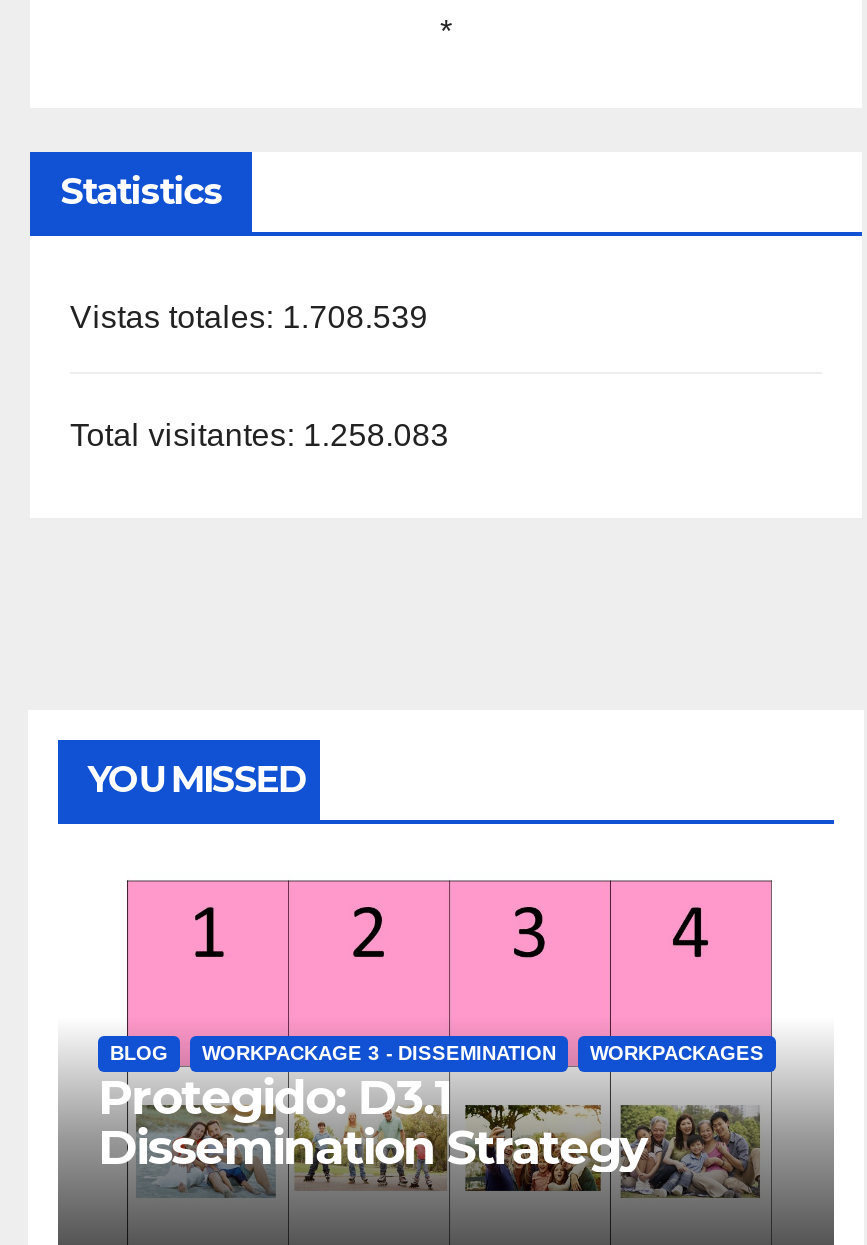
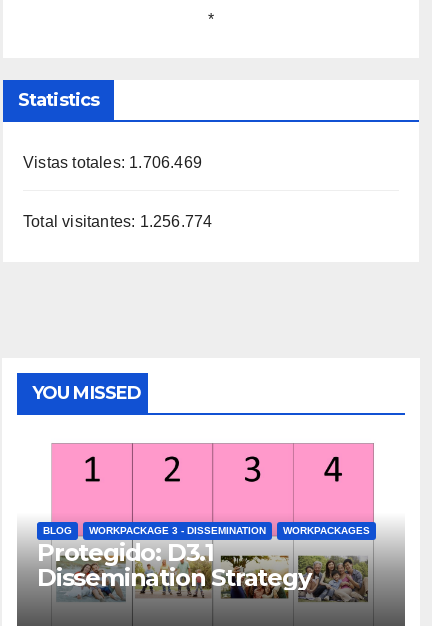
- Vistas totales: 1.708.539
+ Vistas totales: 1.706.469

- Total visitantes: 1.258.083
+ Total visitantes: 1.256.774
